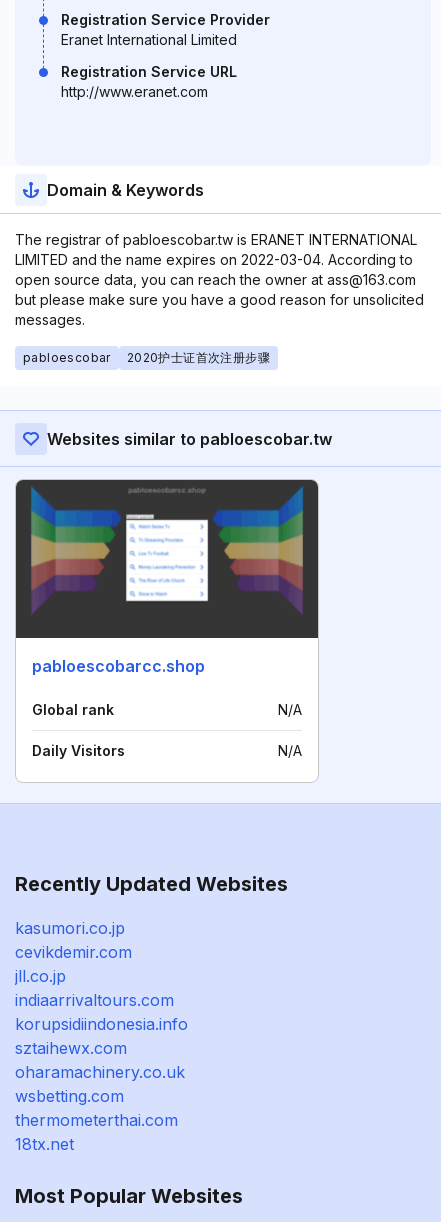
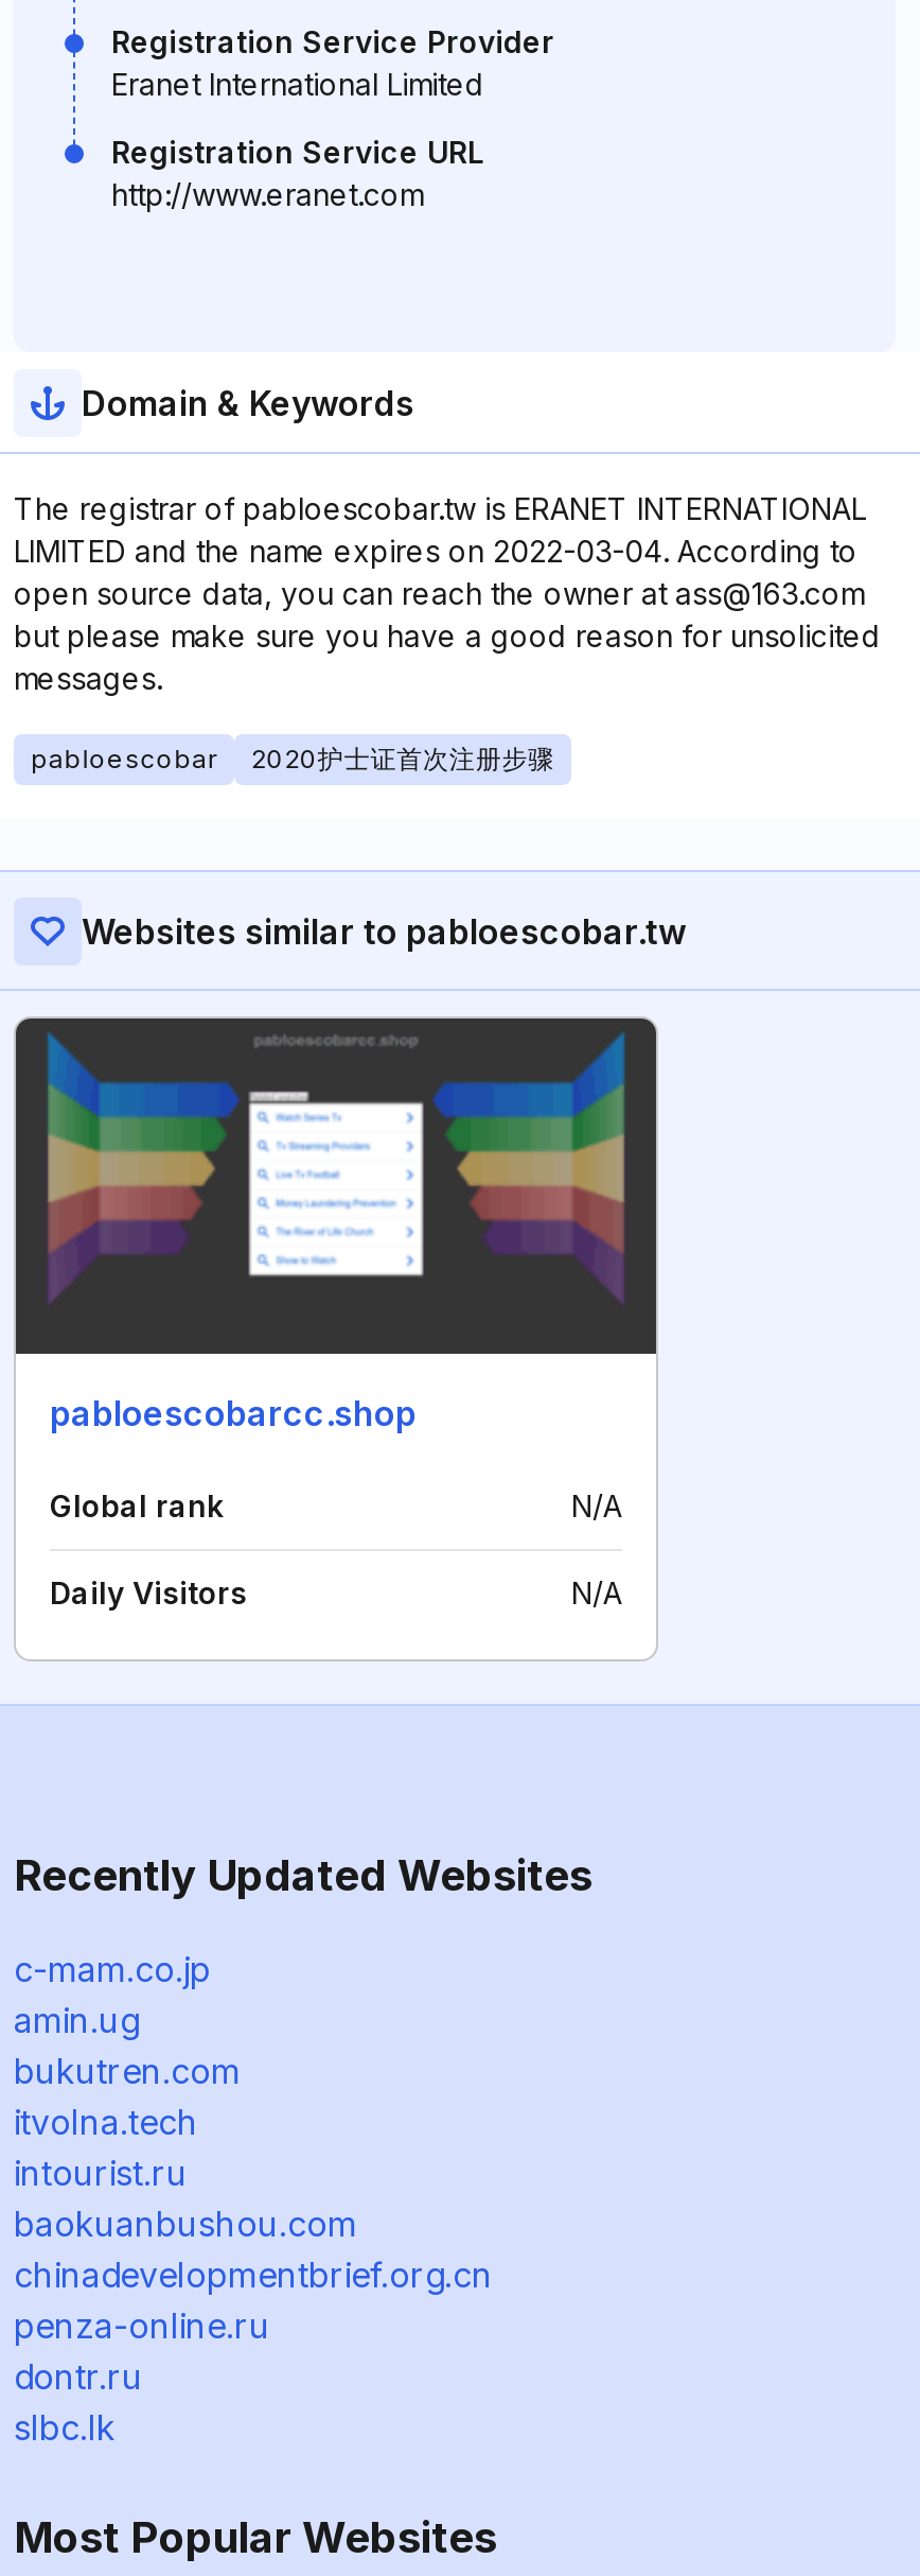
- kasumori.co.jp
- cevikdemir.com
- jll.co.jp
- indiaarrivaltours.com
- korupsidiindonesia.info
- sztaihewx.com
- oharamachinery.co.uk
- wsbetting.com
- thermometerthai.com
- 18tx.net
+ c-mam.co.jp
+ amin.ug
+ bukutren.com
+ itvolna.tech
+ intourist.ru
+ baokuanbushou.com
+ chinadevelopmentbrief.org.cn
+ penza-online.ru
+ dontr.ru
+ slbc.lk
